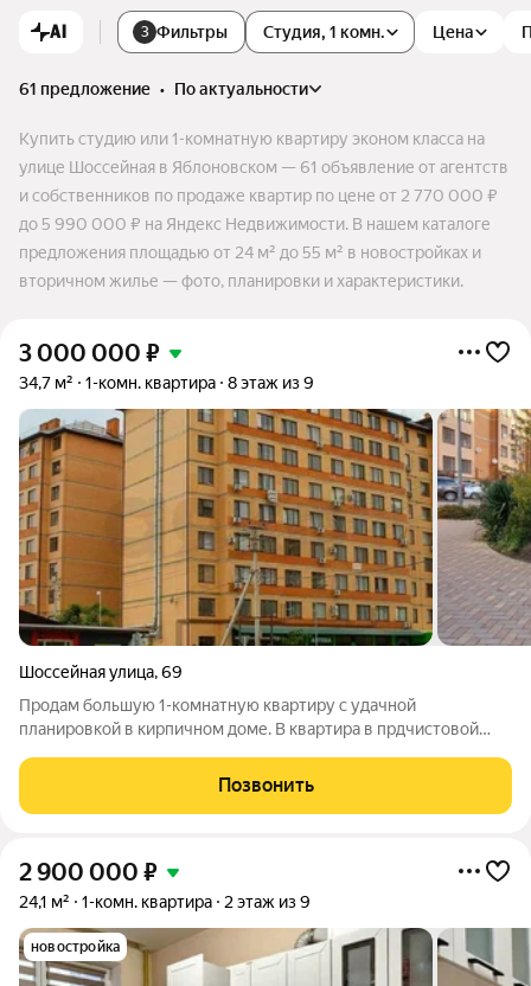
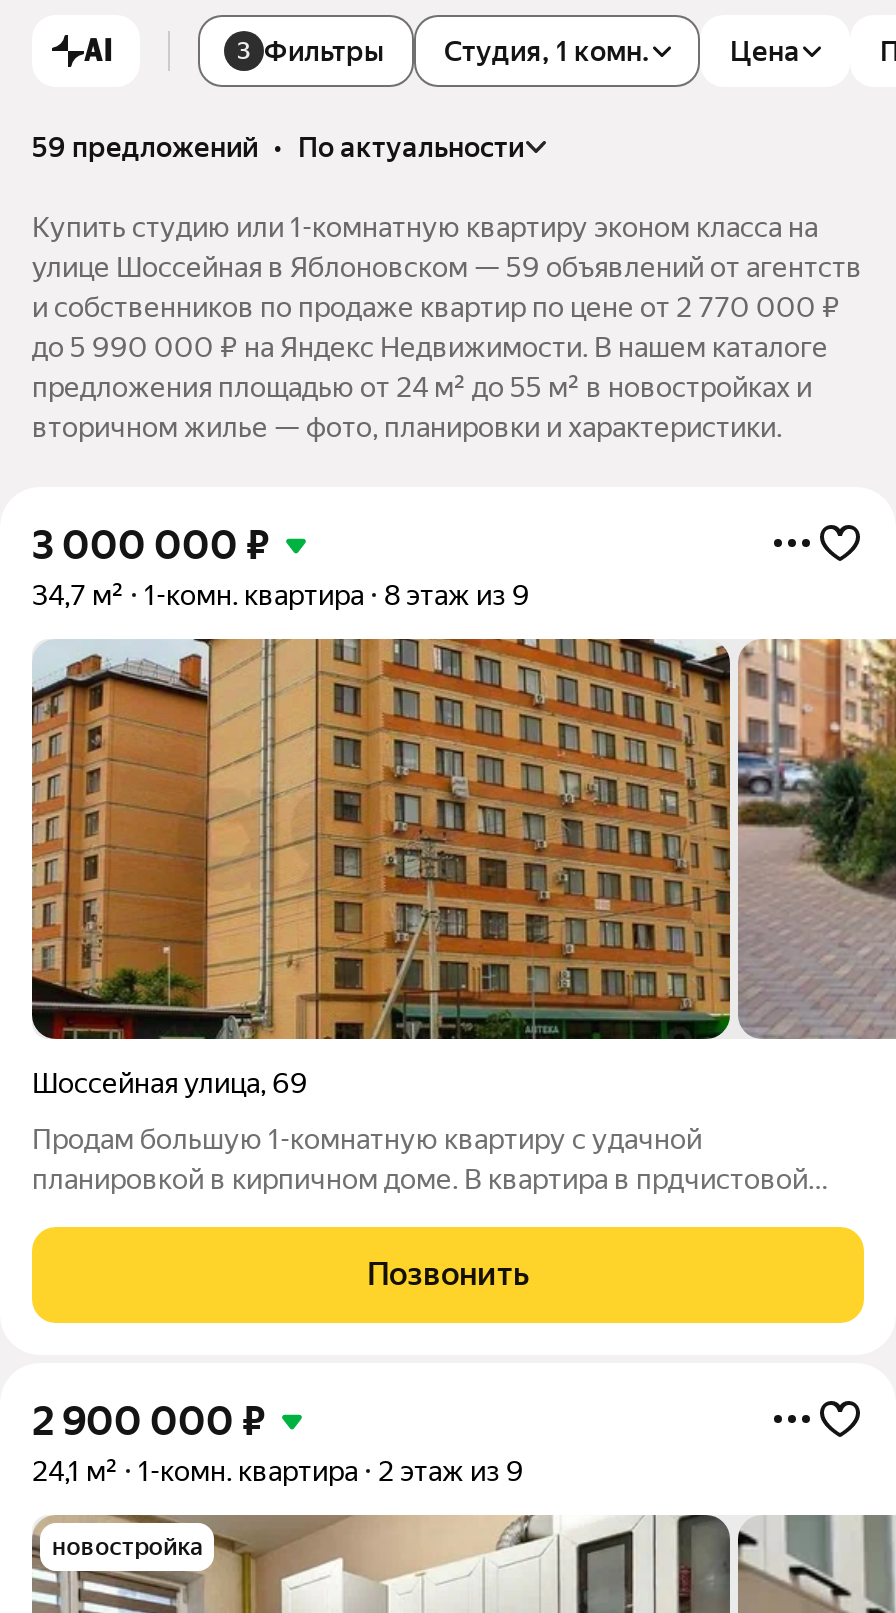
- 61 предложение • по актуальности
+ 59 предложений • по актуальности

- улице Шоссейная в Яблоновском — 61 объявление от агентств
+ улице Шоссейная в Яблоновском — 59 объявлений от агентств
